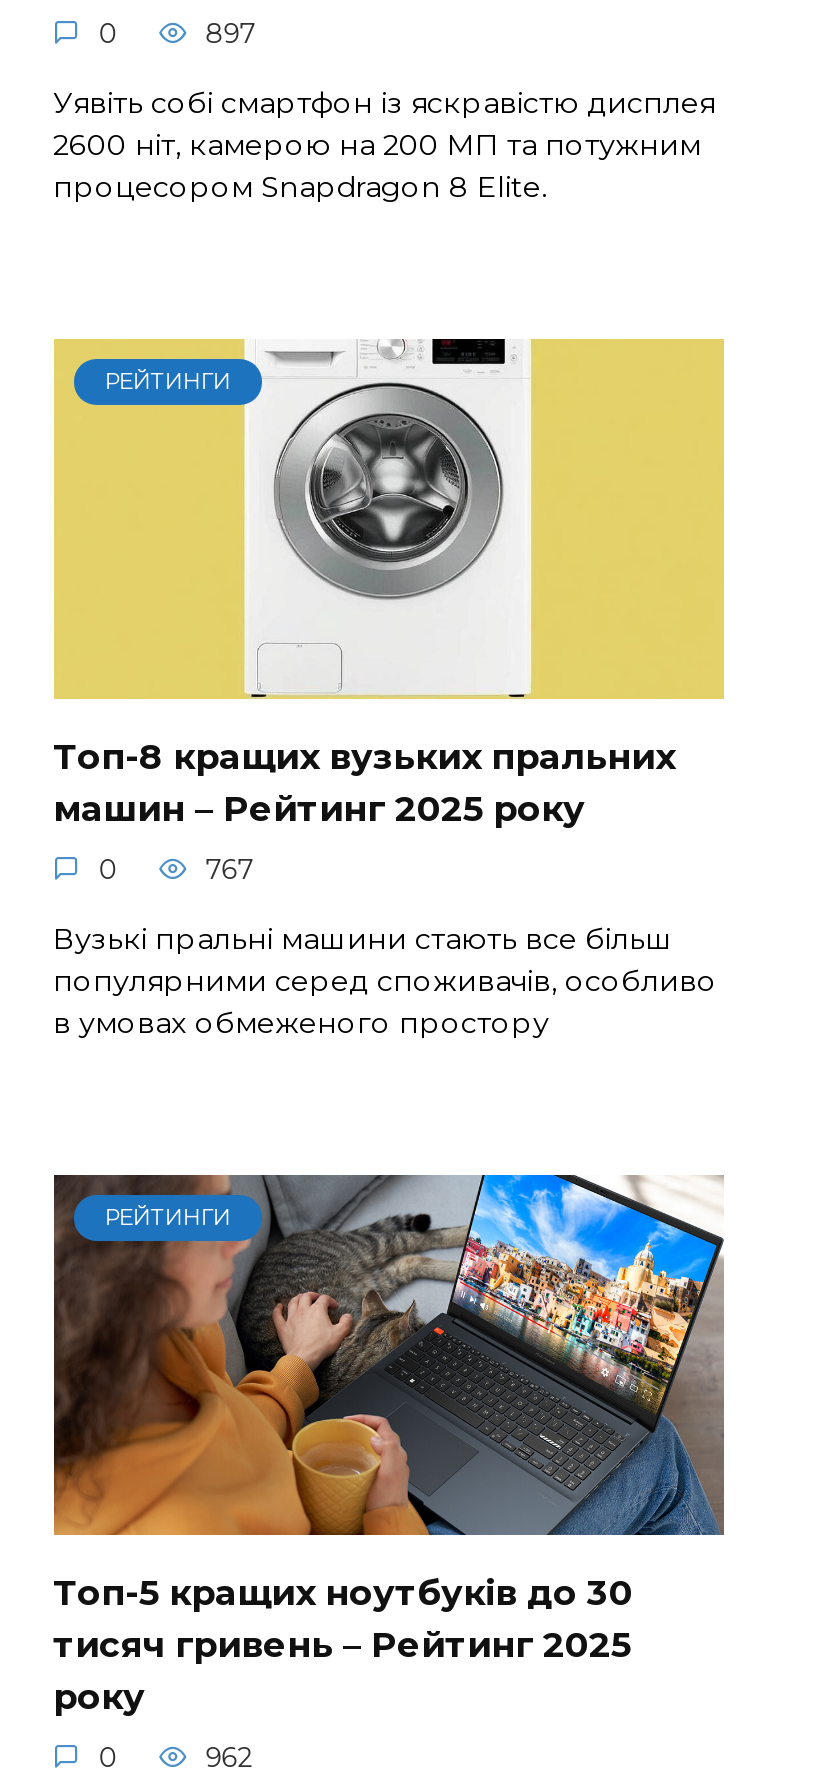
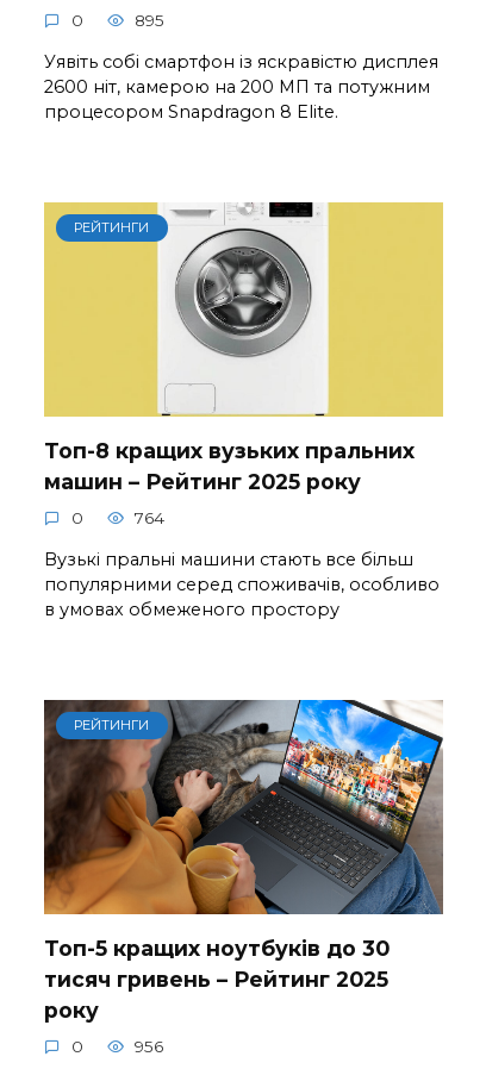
- 897
+ 895

- 767
+ 764

- 962
+ 956
